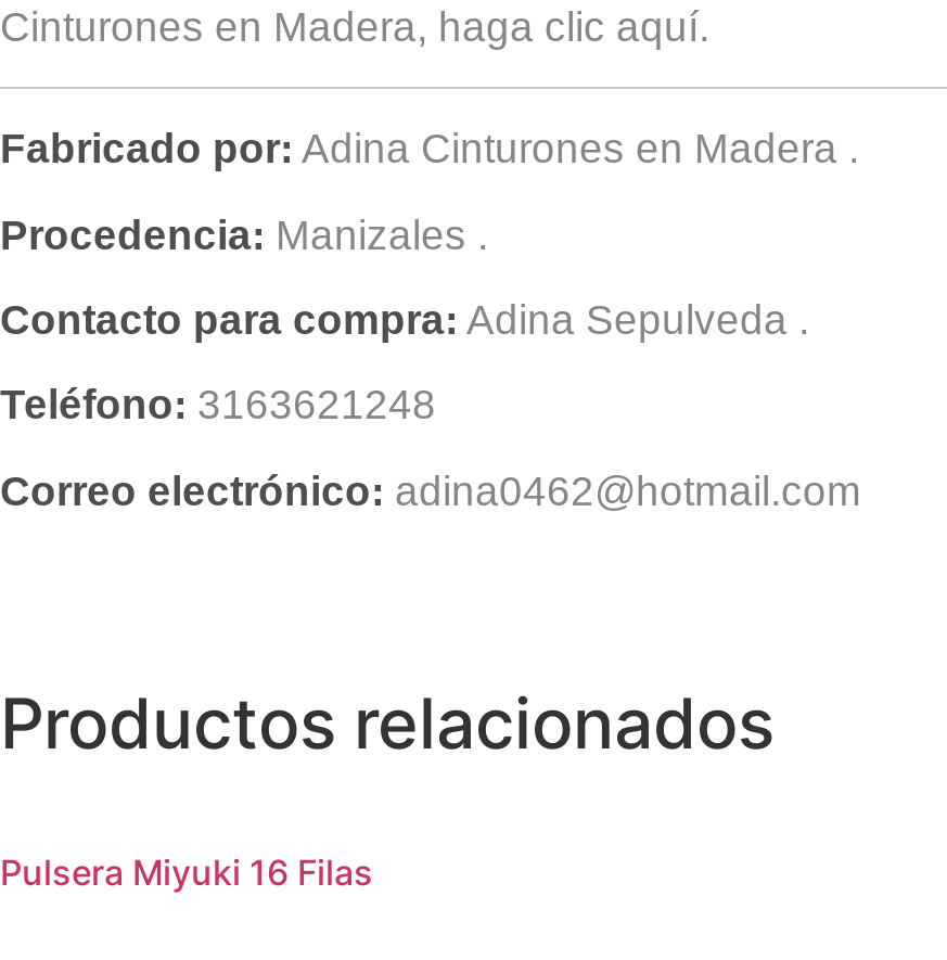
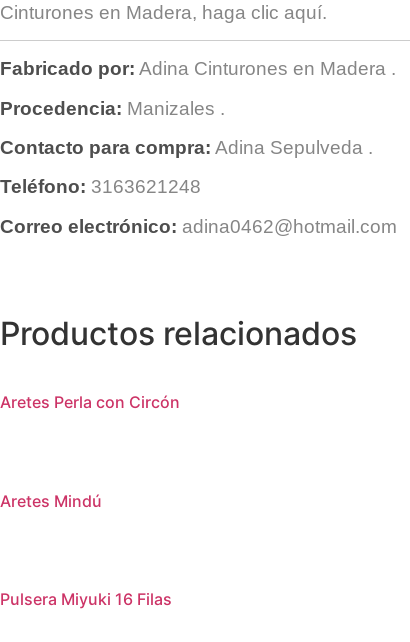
+ Aretes Perla con Circón

+ Aretes Mindú
